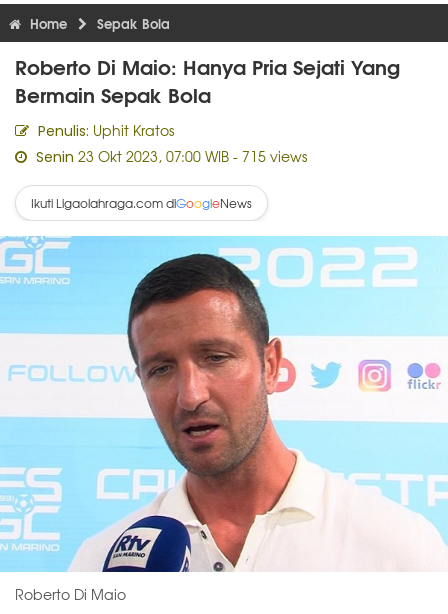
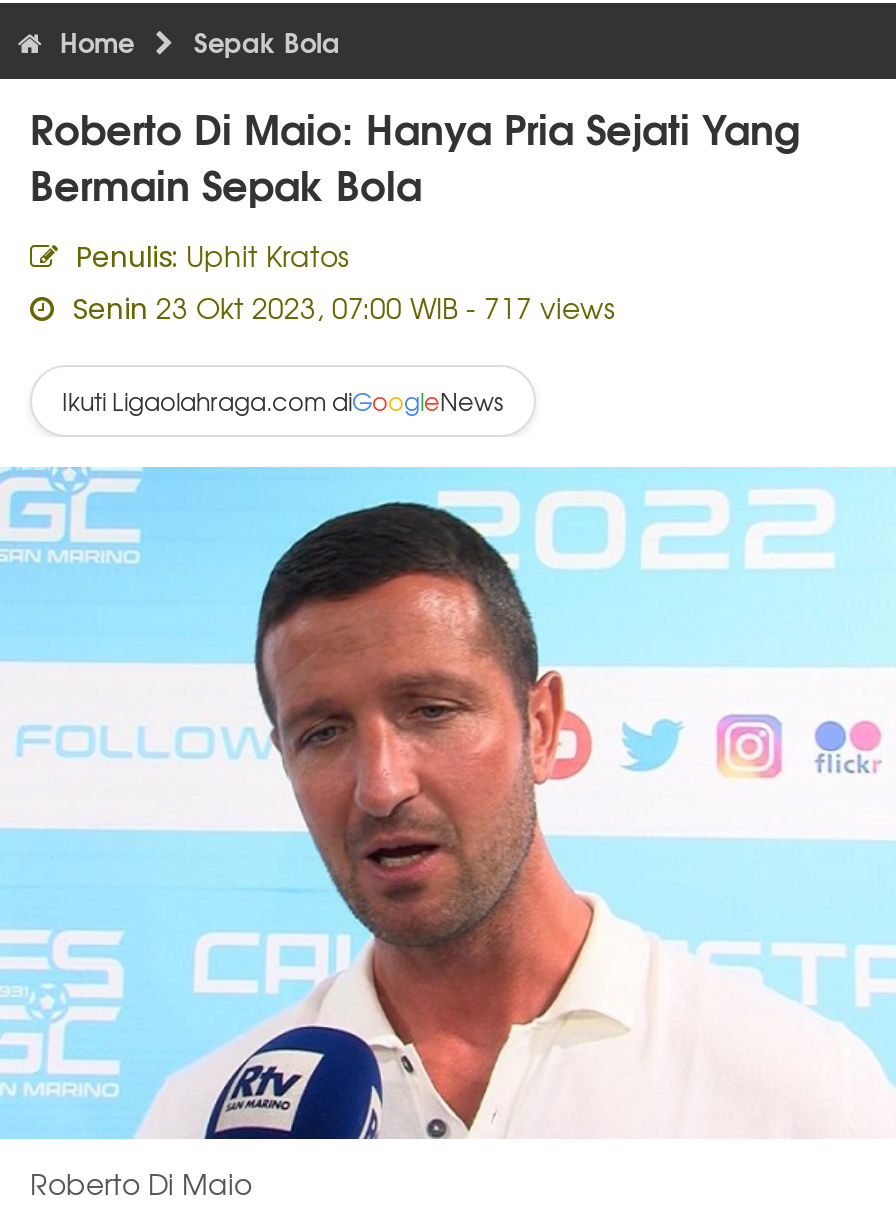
- Senin 23 Okt 2023, 07:00 WIB - 715 views
+ Senin 23 Okt 2023, 07:00 WIB - 717 views
